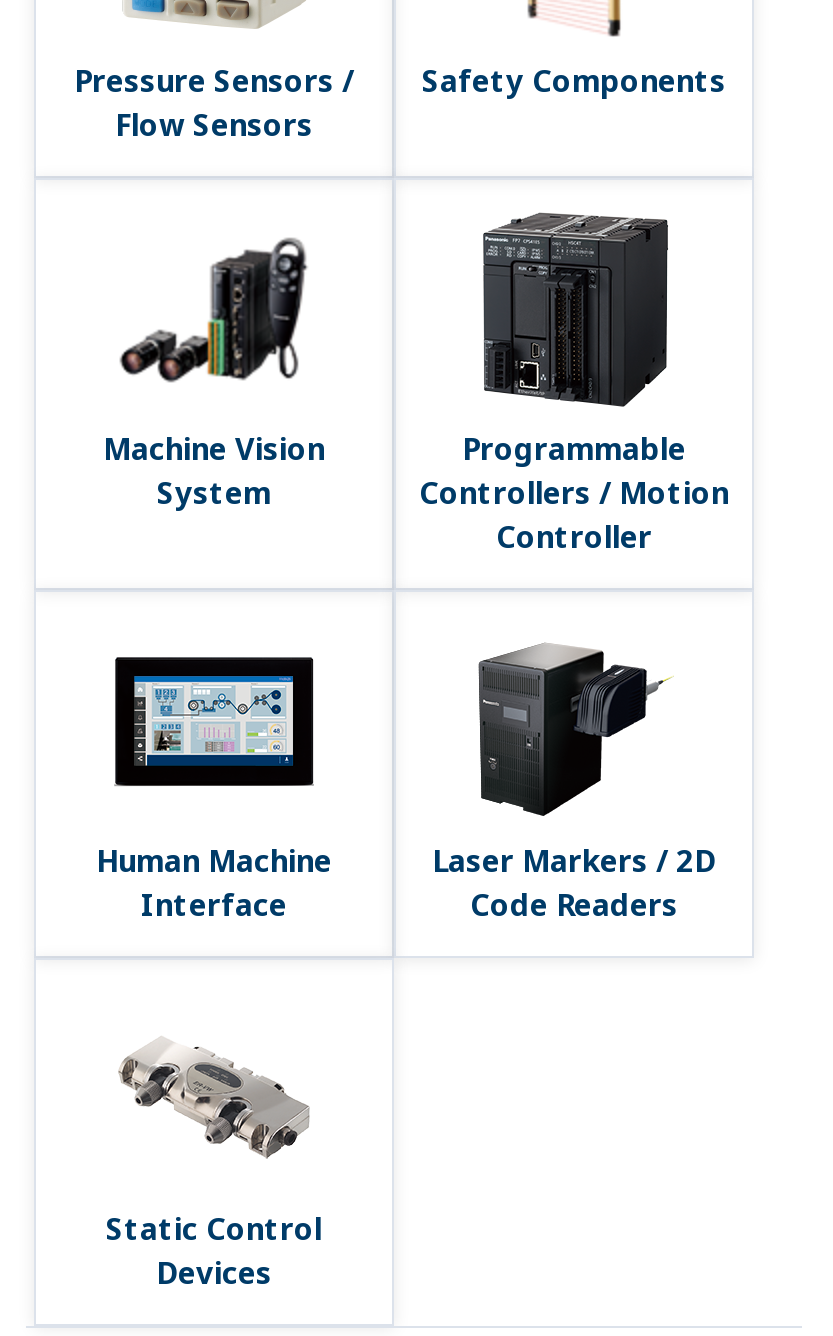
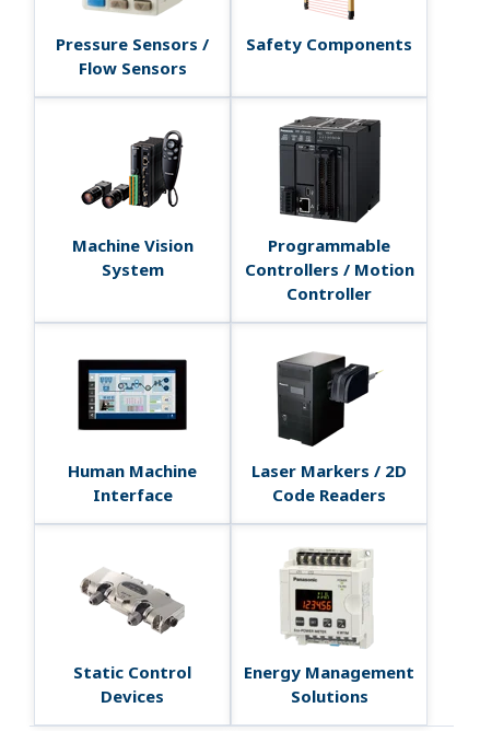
+ [image]
+ Energy Management
+ Solutions
